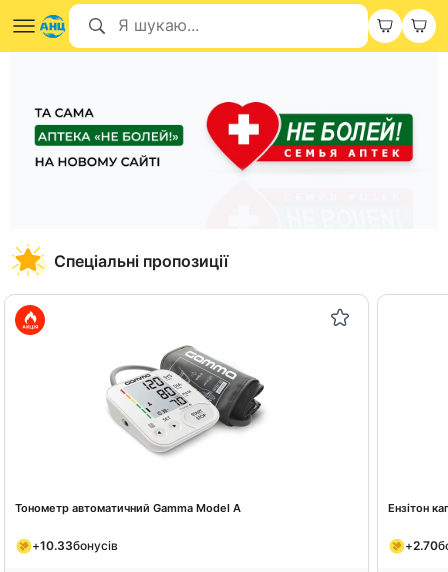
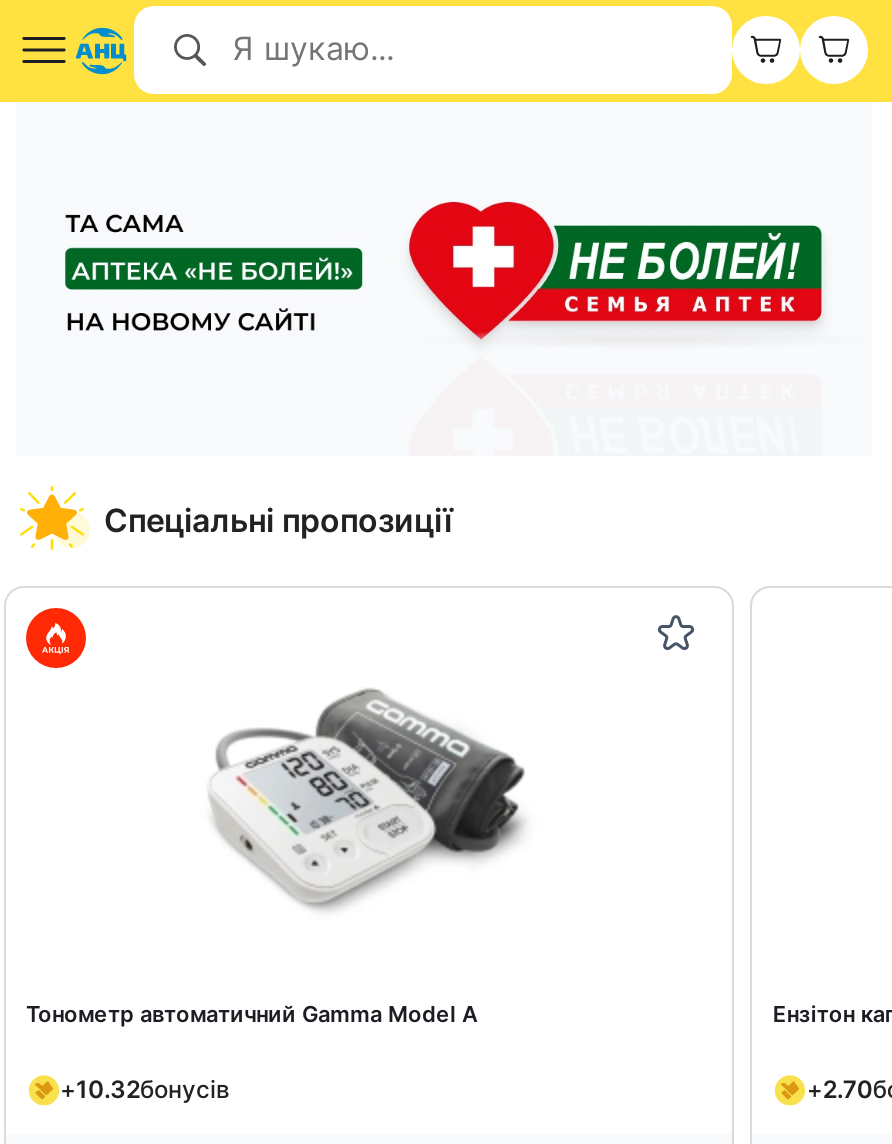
- +10.33бонусів
+ +10.32бонусів
